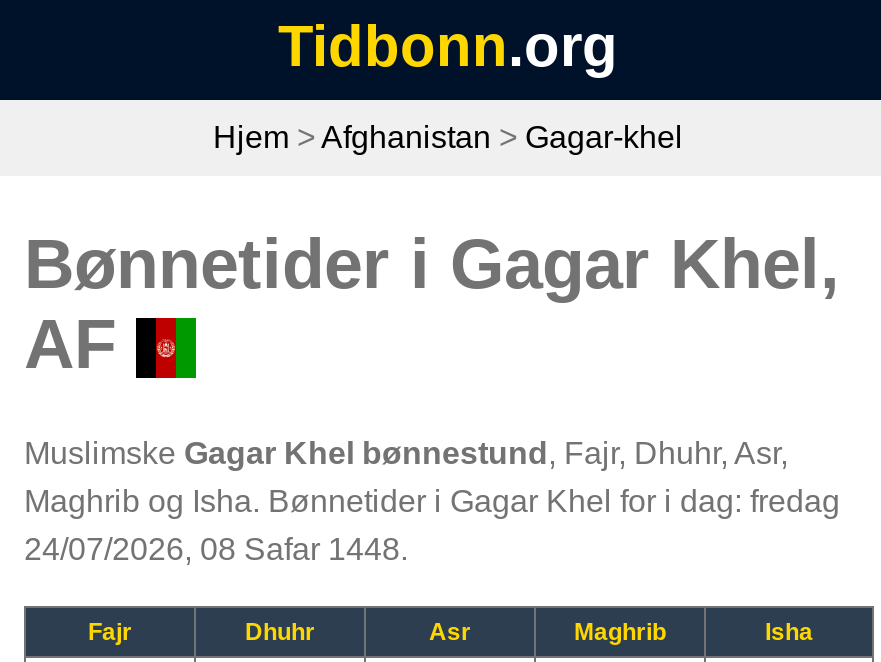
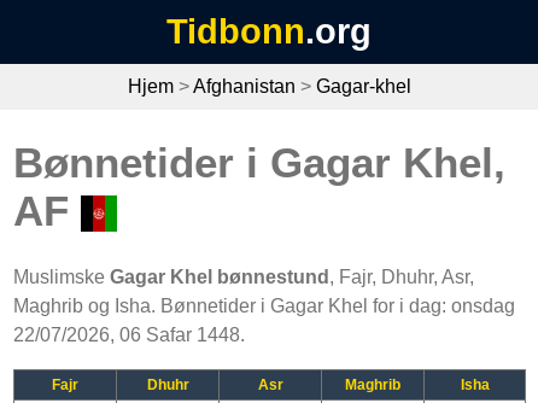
- Maghrib og Isha. Bønnetider i Gagar Khel for i dag: fredag
+ Maghrib og Isha. Bønnetider i Gagar Khel for i dag: onsdag

- 24/07/2026, 08 Safar 1448.
+ 22/07/2026, 06 Safar 1448.
